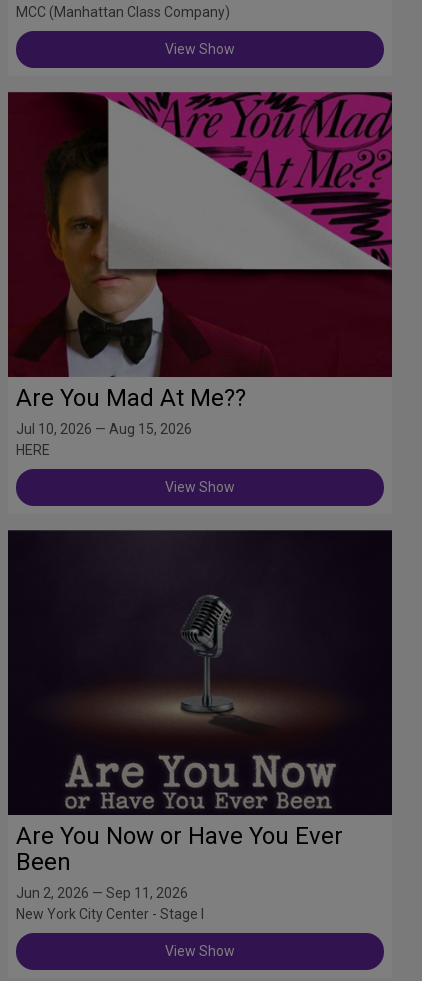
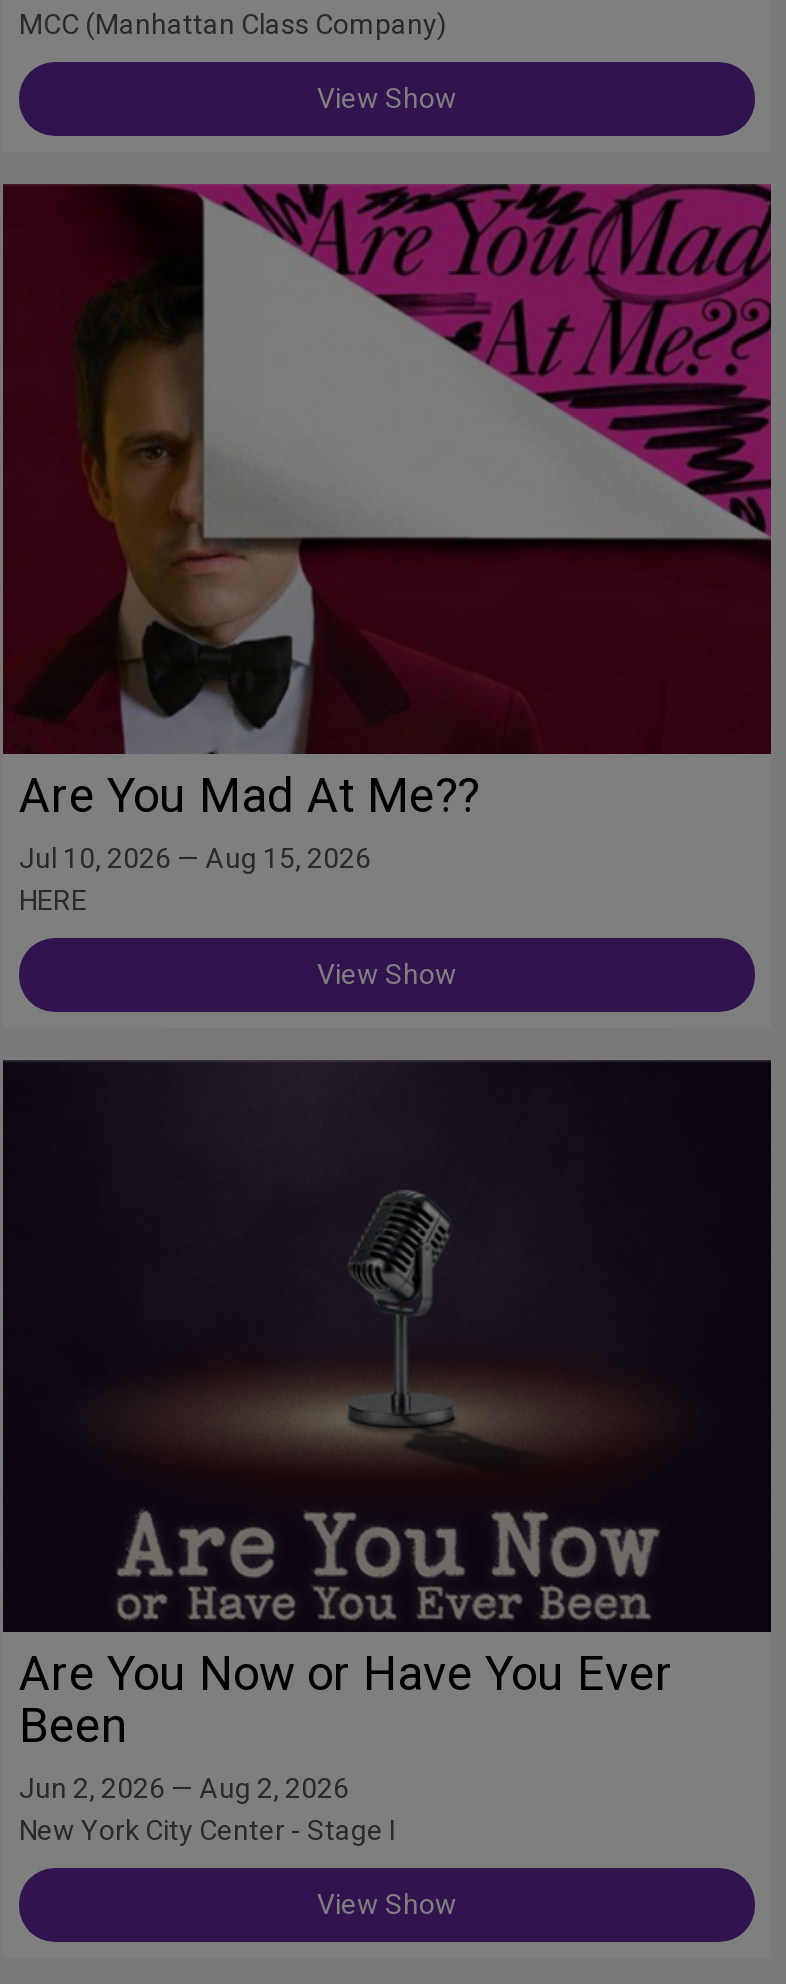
- Jun 2, 2026 — Sep 11, 2026
+ Jun 2, 2026 — Aug 2, 2026
